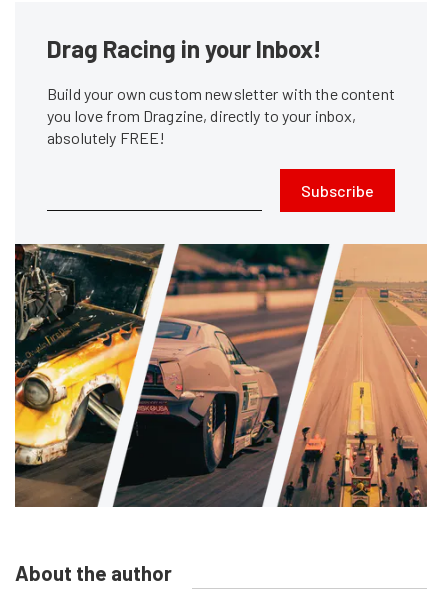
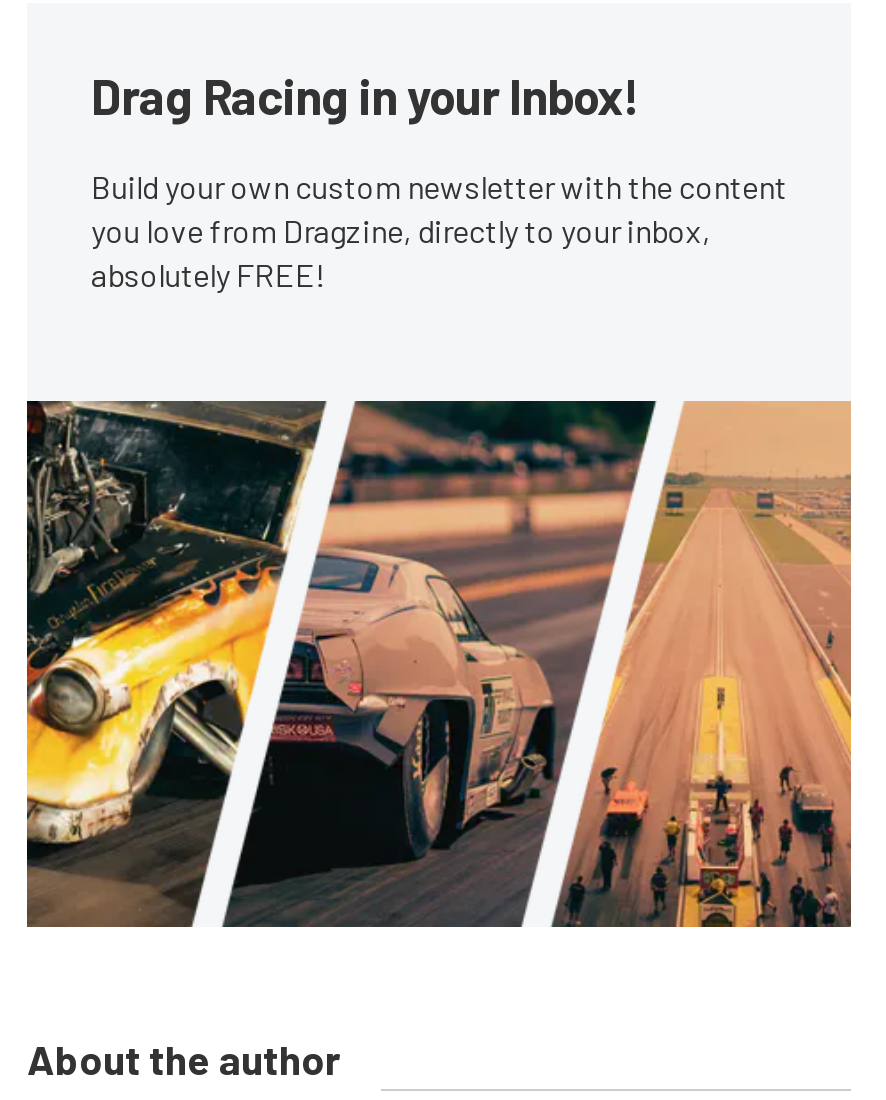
- Subscribe
